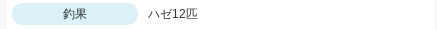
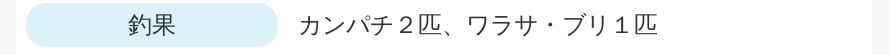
- ハゼ12匹
+ カンパチ２匹、ワラサ・ブリ１匹
